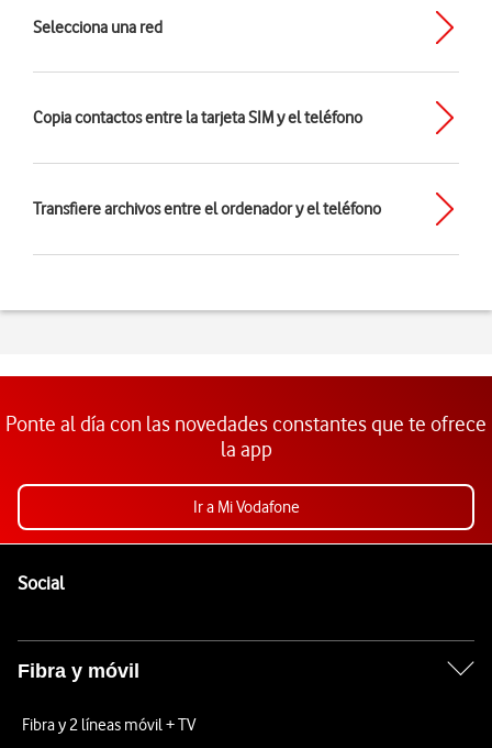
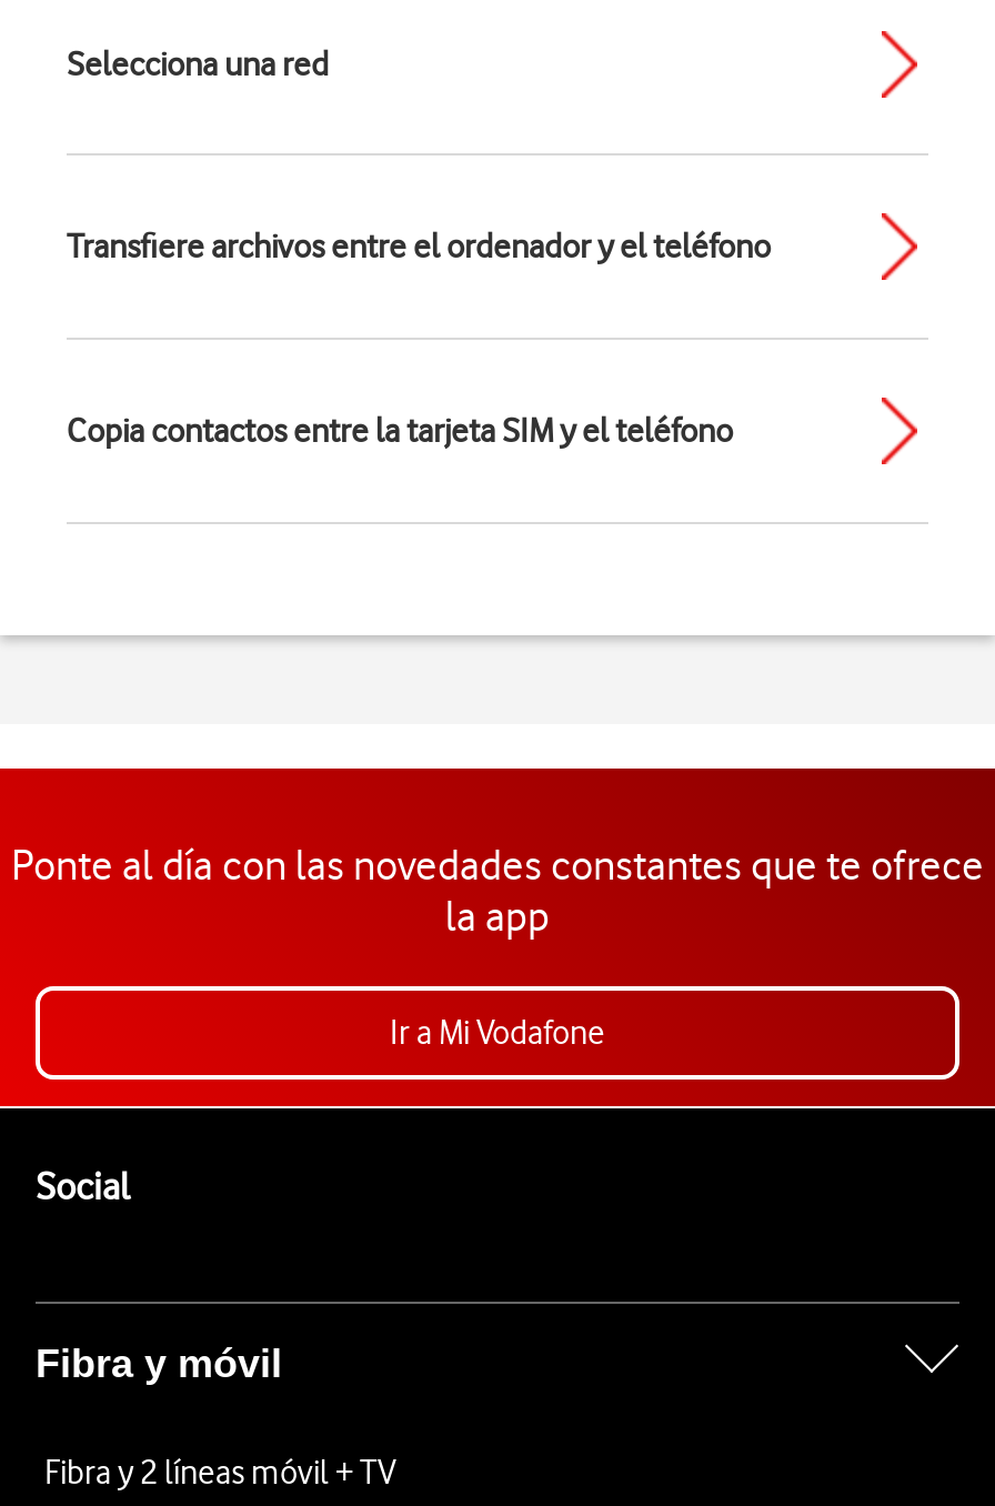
moved down: Copia contactos entre la tarjeta SIM y el teléfono

moved up: Transfiere archivos entre el ordenador y el teléfono
